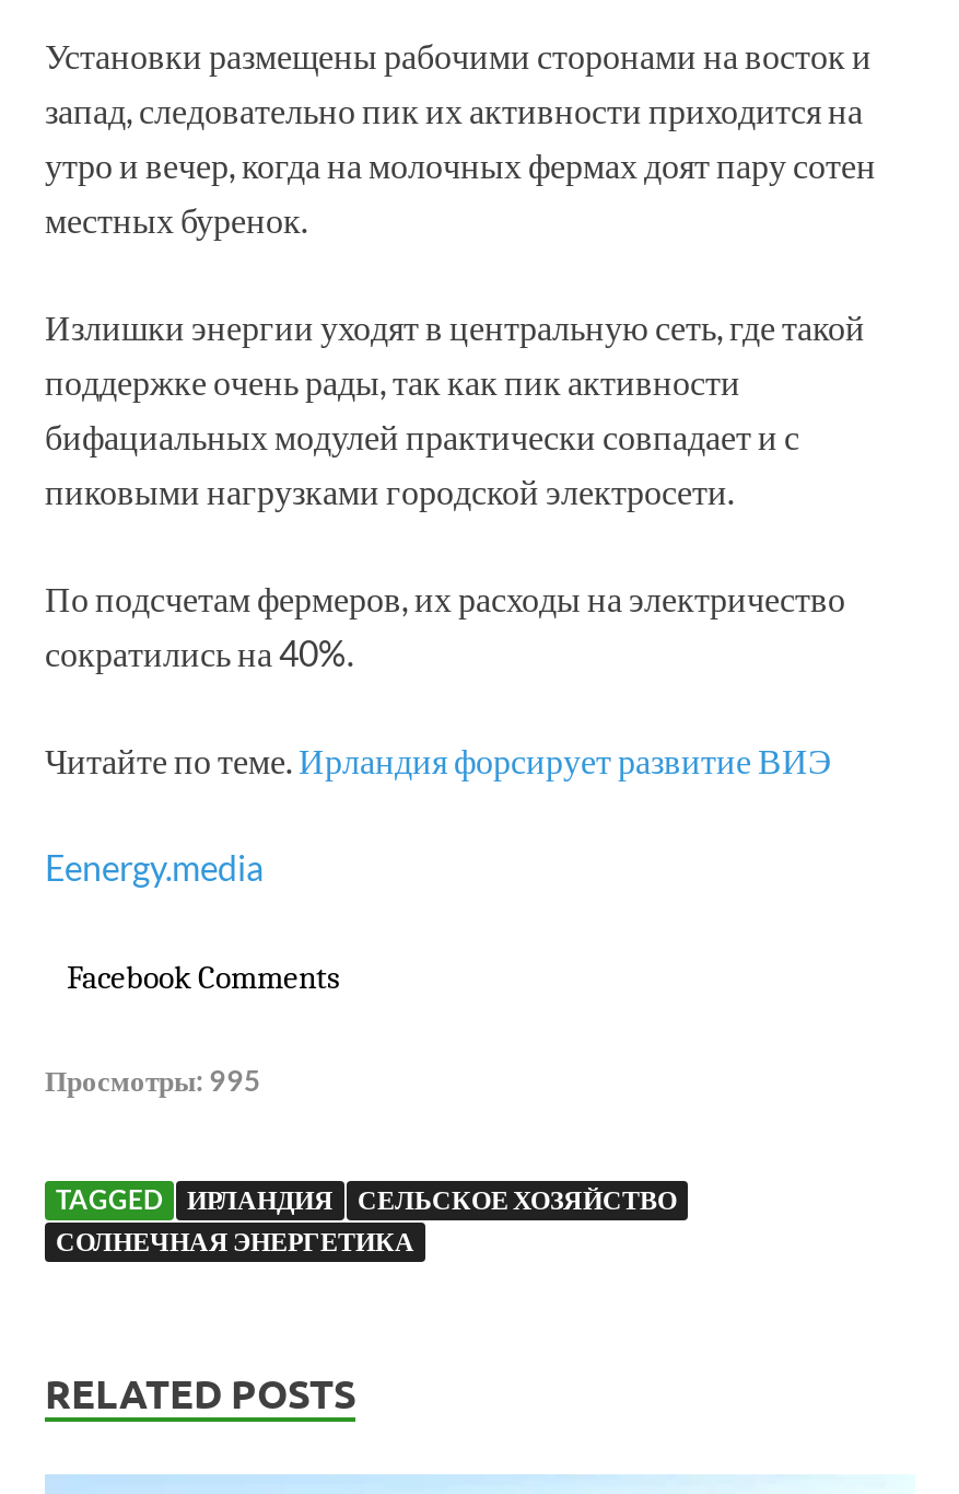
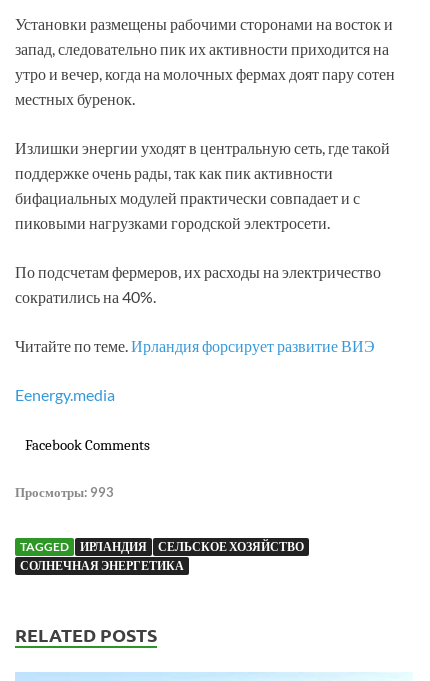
- Просмотры: 995
+ Просмотры: 993
